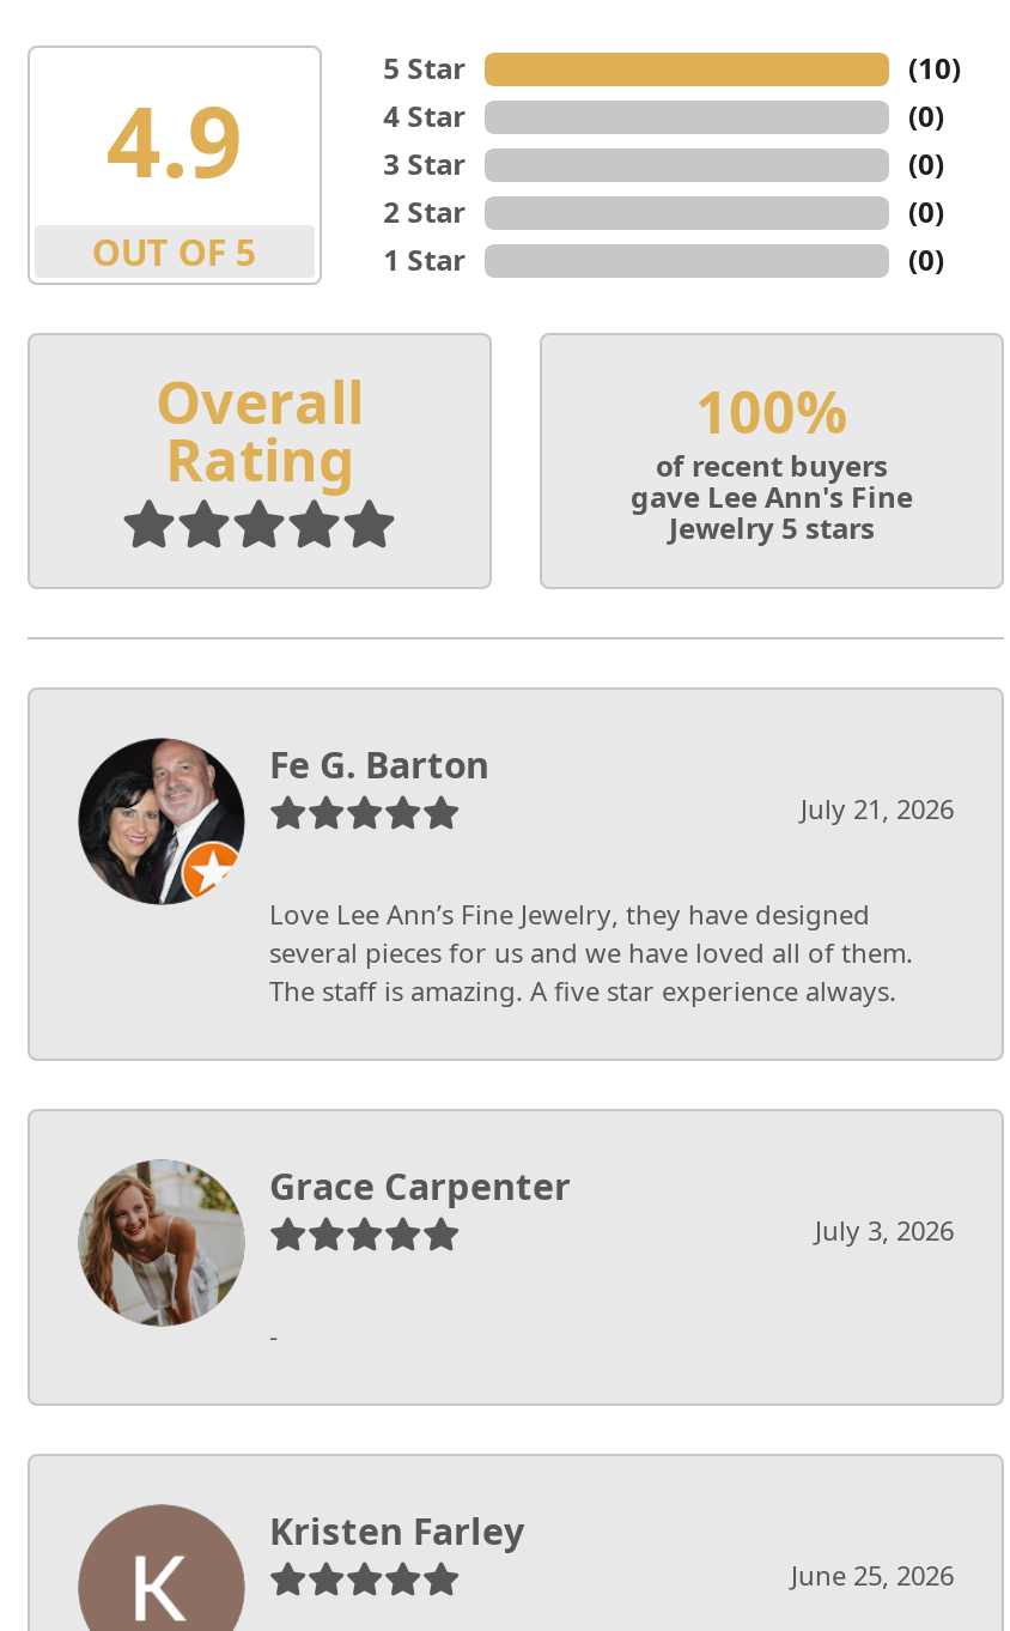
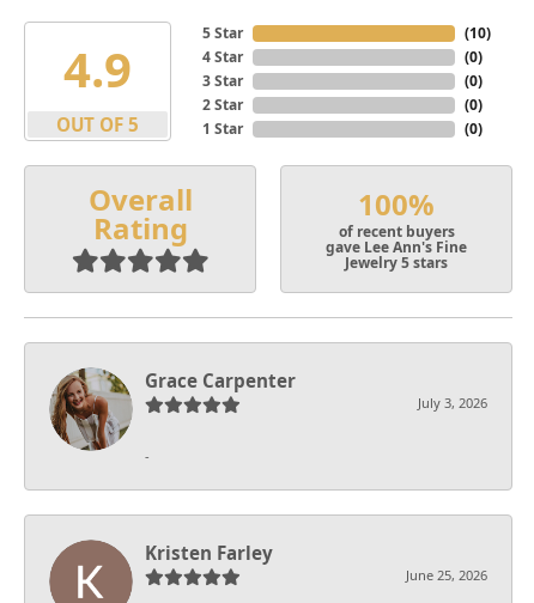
- [image]
- Fe G. Barton
- July 21, 2026
- Love Lee Ann’s Fine Jewelry, they have designed
- several pieces for us and we have loved all of them.
- The staff is amazing. A five star experience always.
